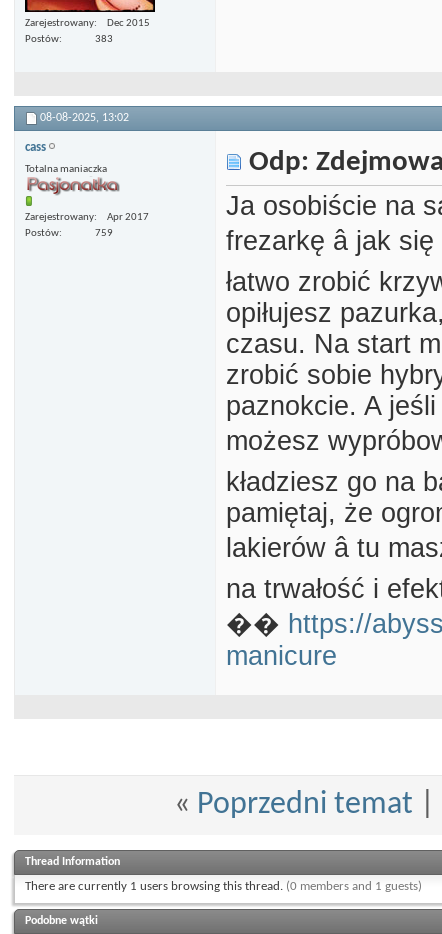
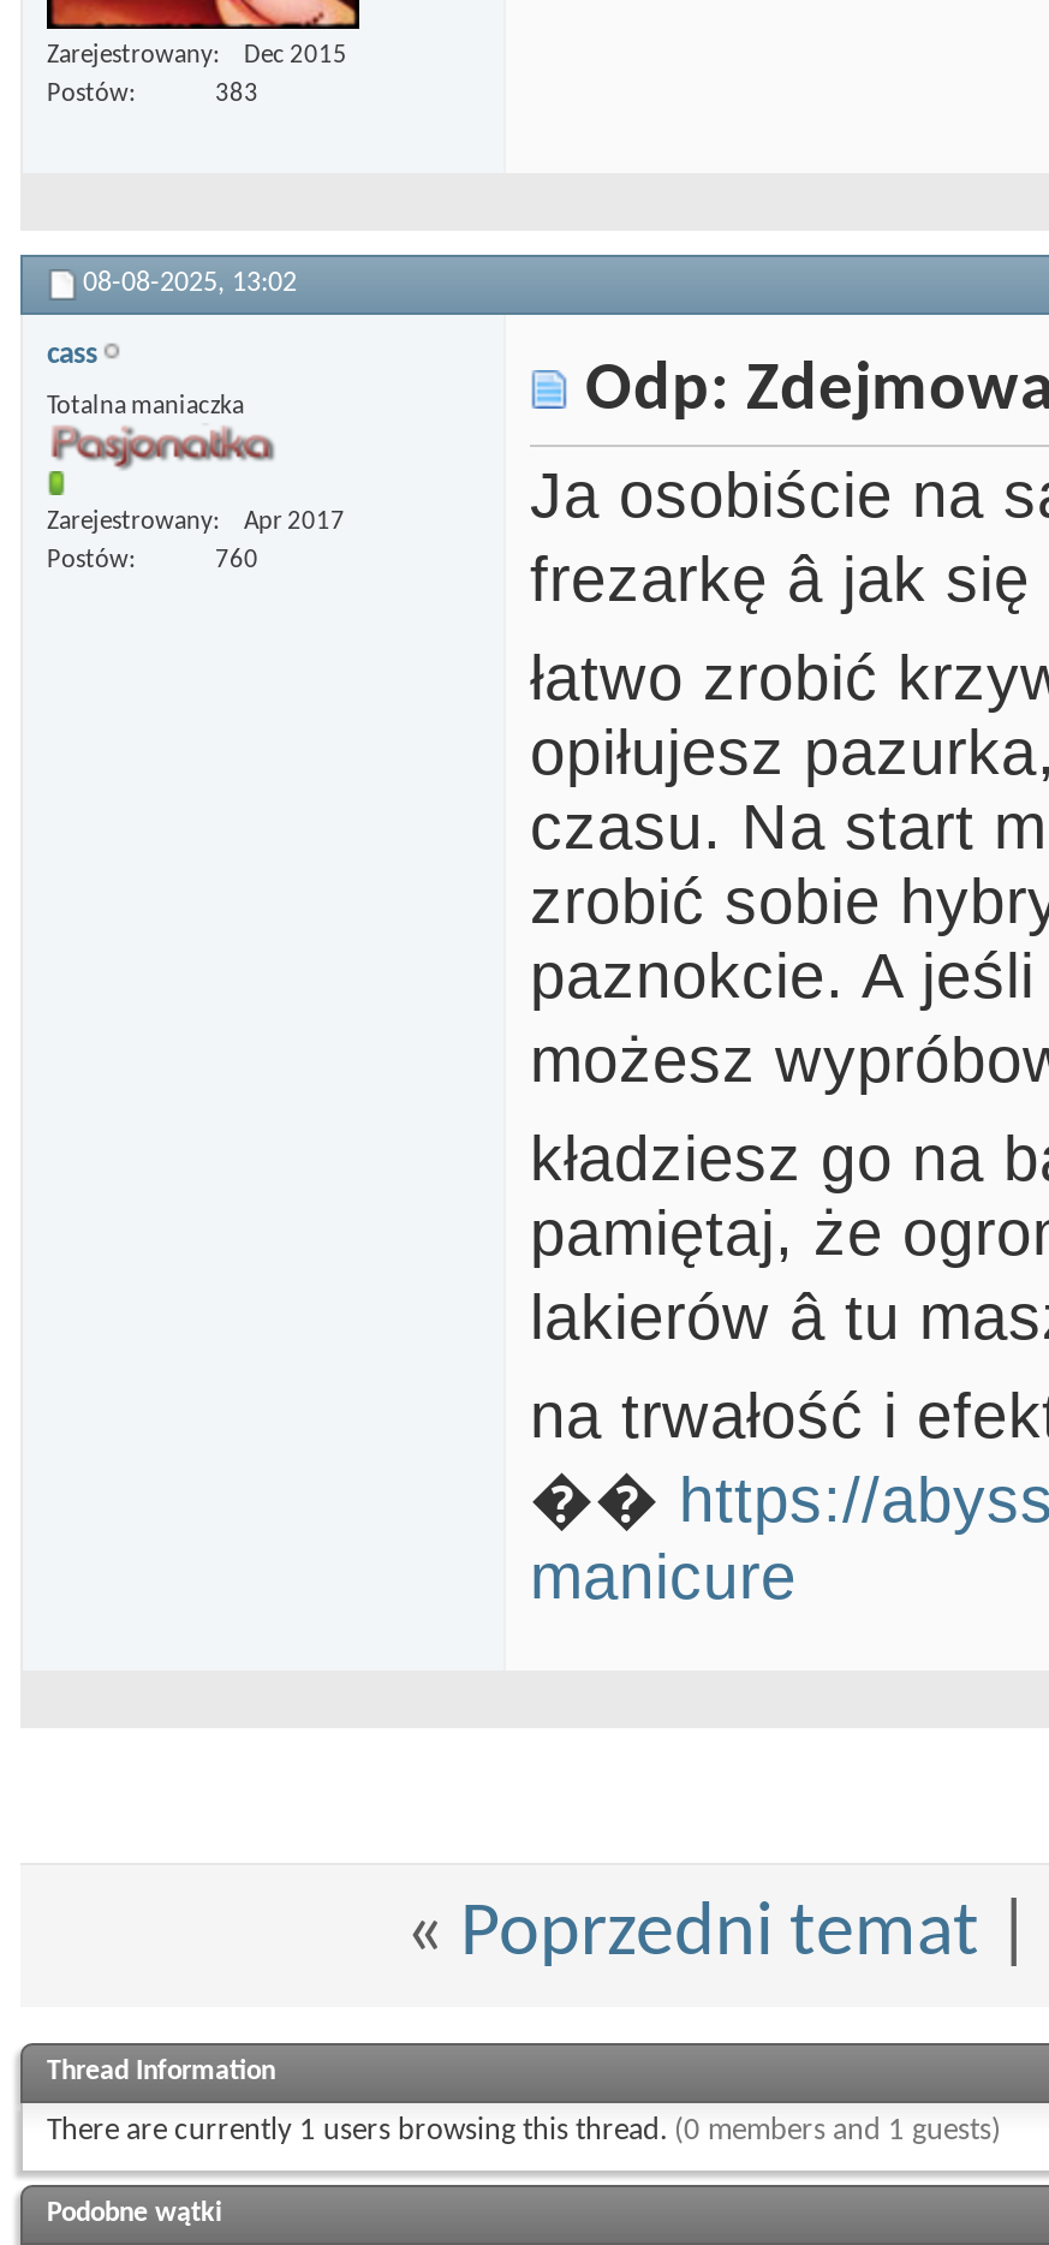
- 759
+ 760
